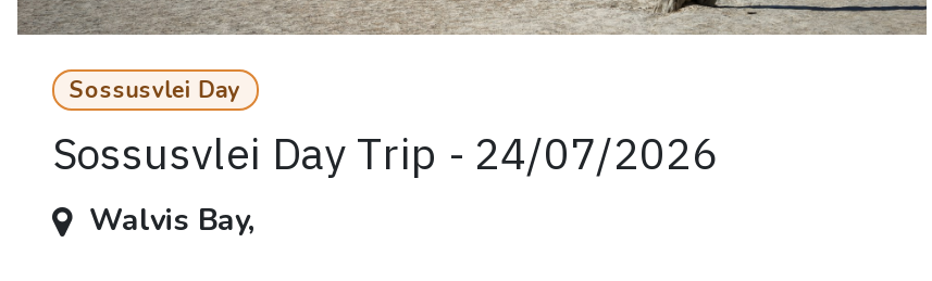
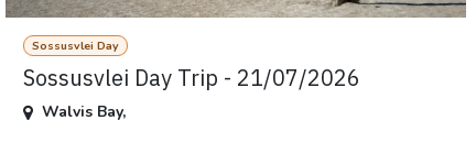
- Sossusvlei Day Trip - 24/07/2026
+ Sossusvlei Day Trip - 21/07/2026
